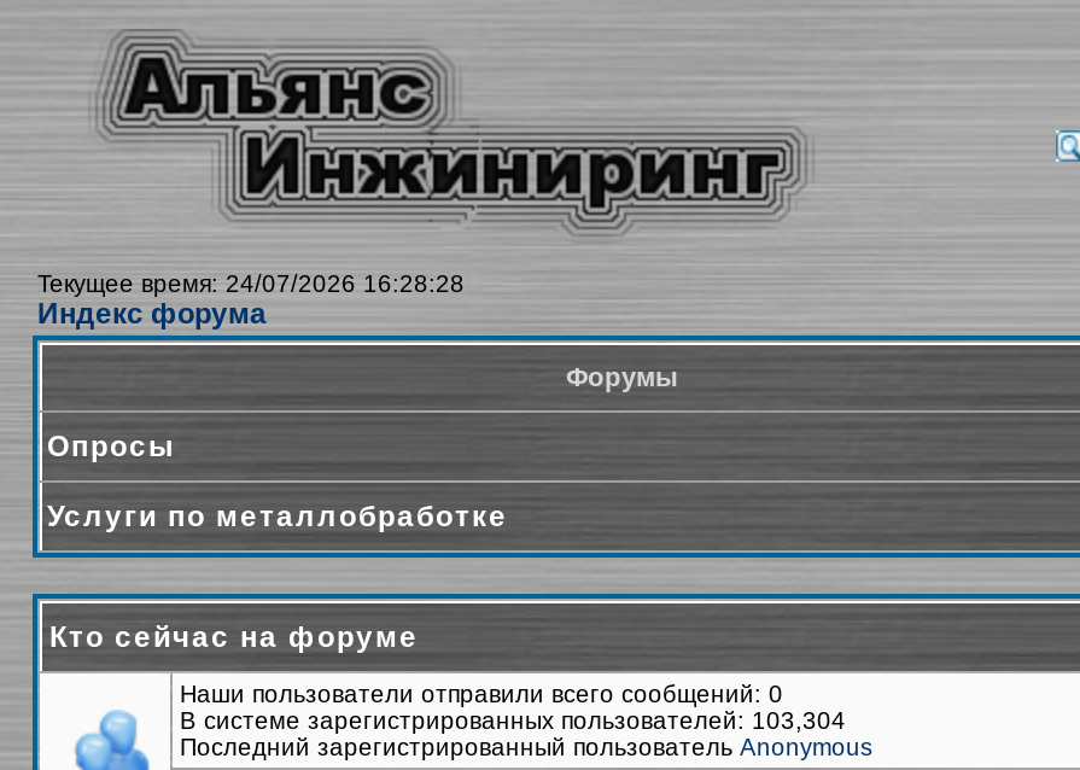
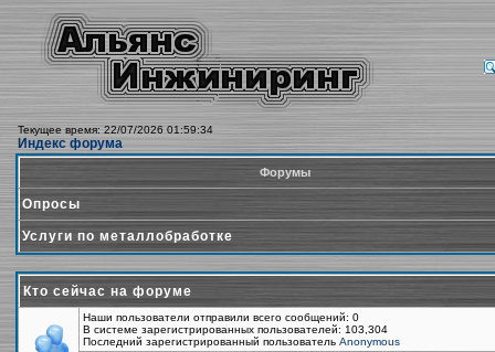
- Текущее время: 24/07/2026 16:28:28
+ Текущее время: 22/07/2026 01:59:34
